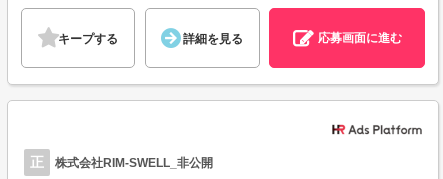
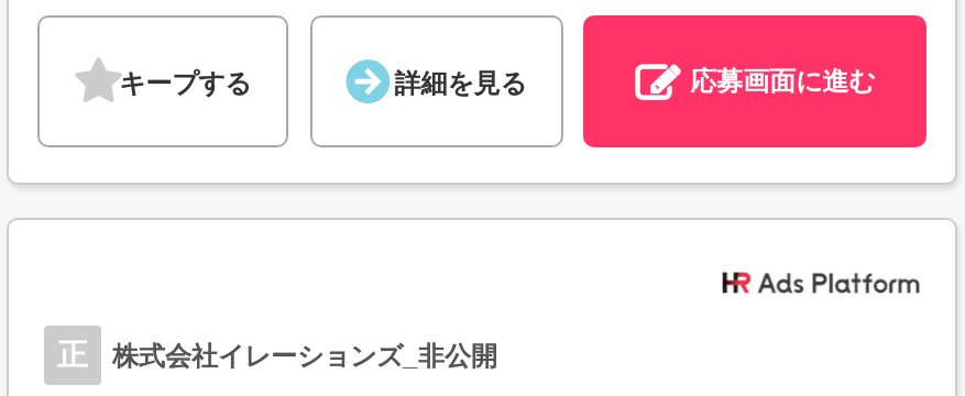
- 株式会社RIM-SWELL_非公開
+ 株式会社イレーションズ_非公開
